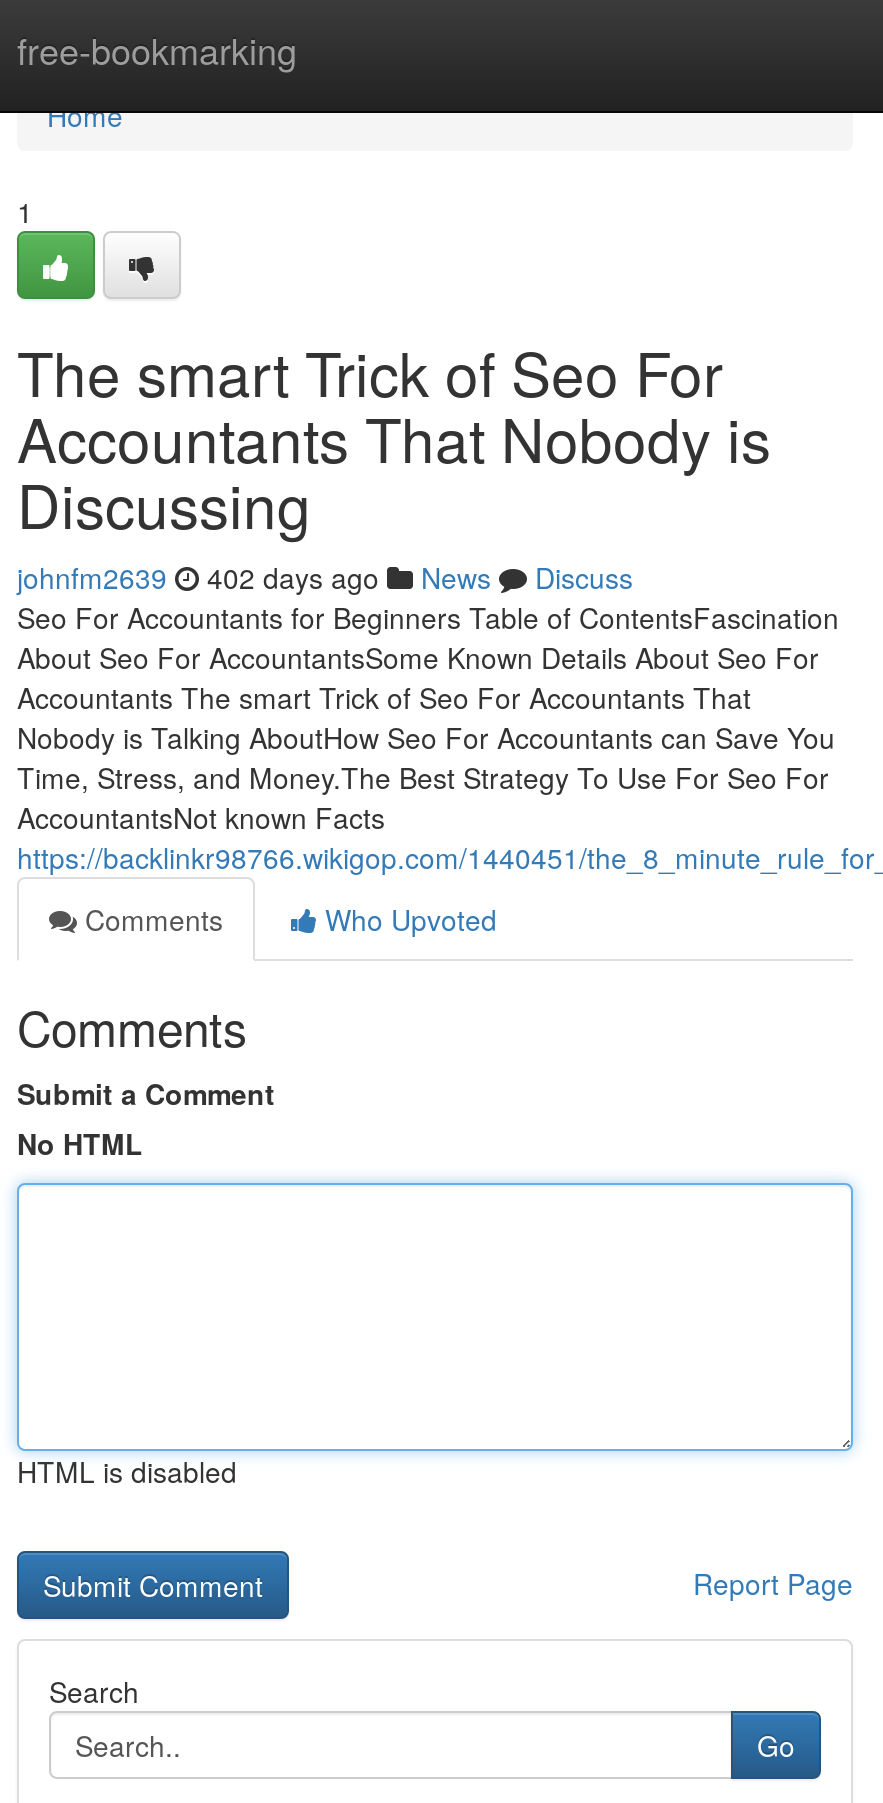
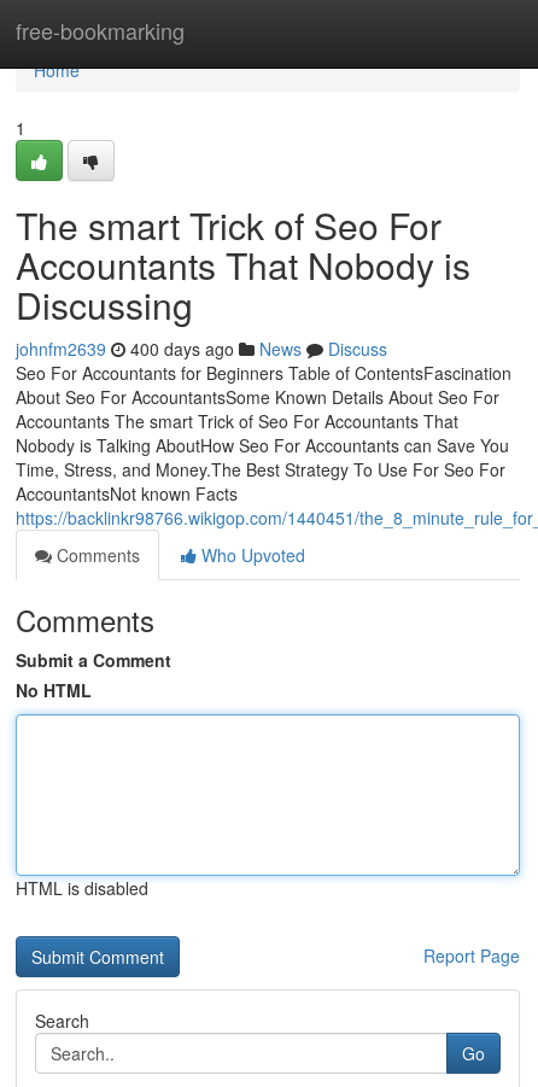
- johnfm2639 402 days ago News Discuss
+ johnfm2639 400 days ago News Discuss
